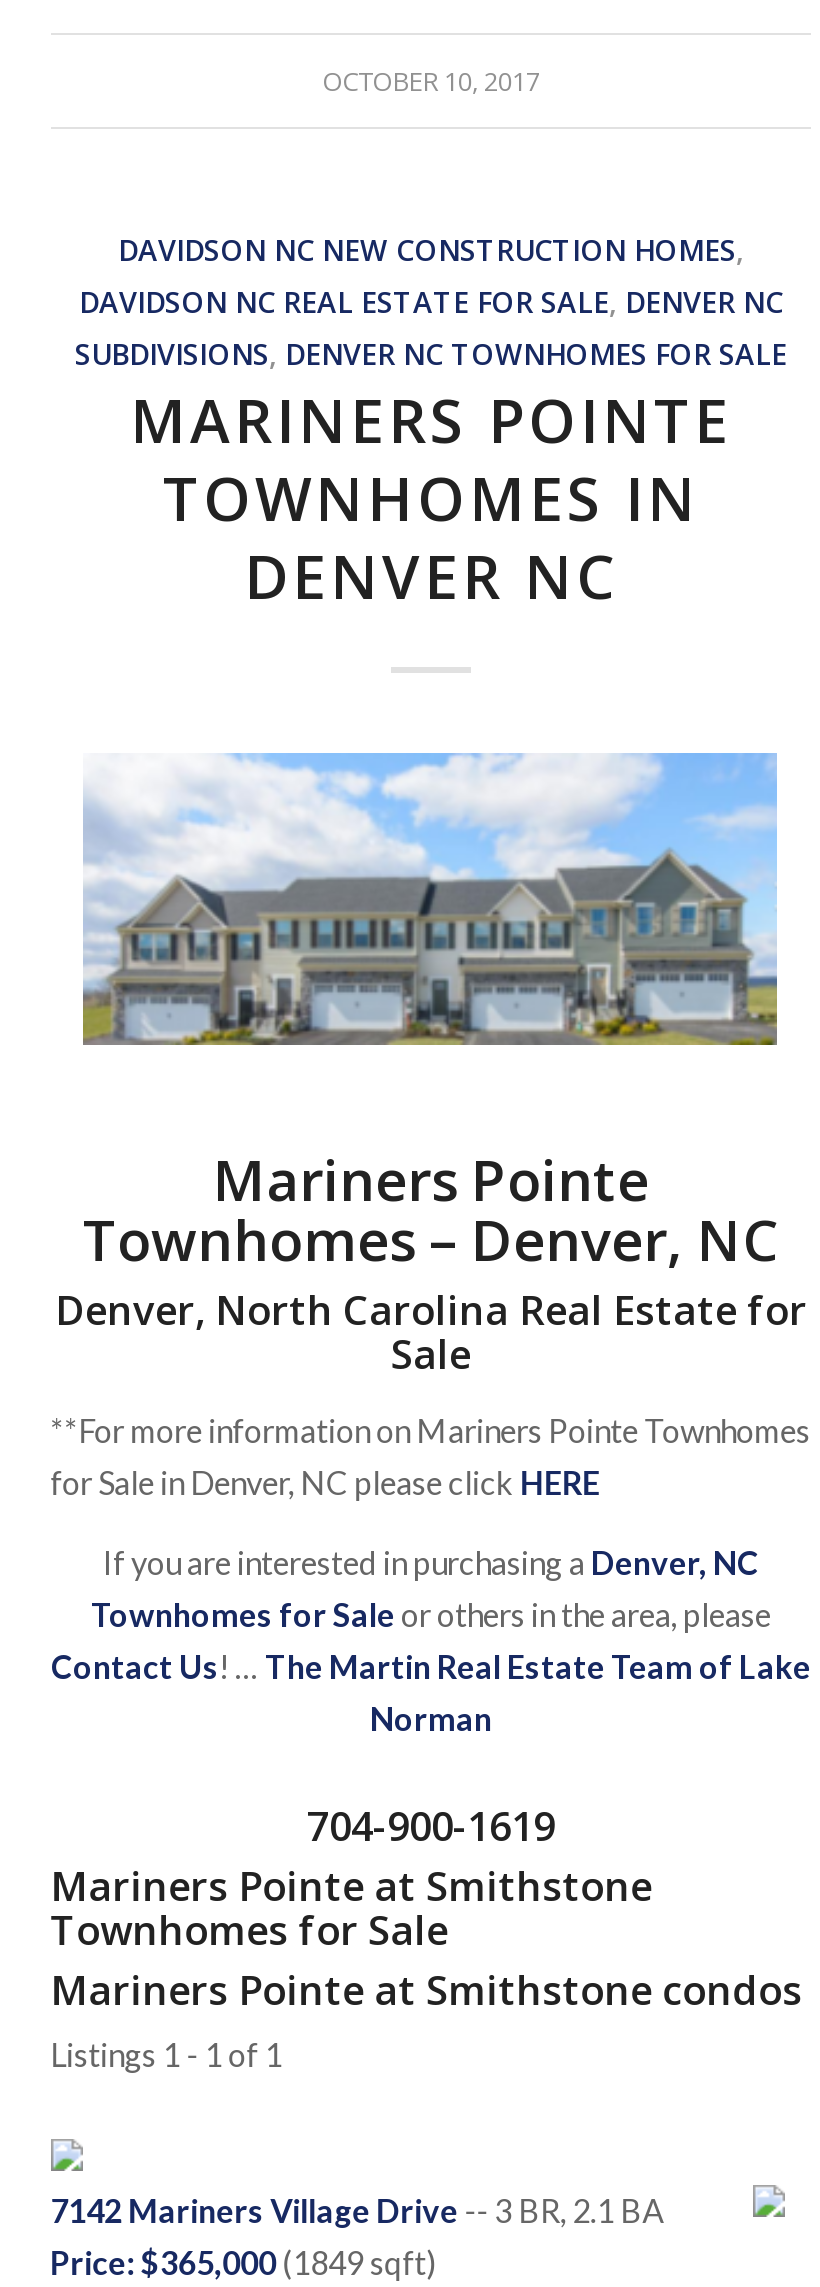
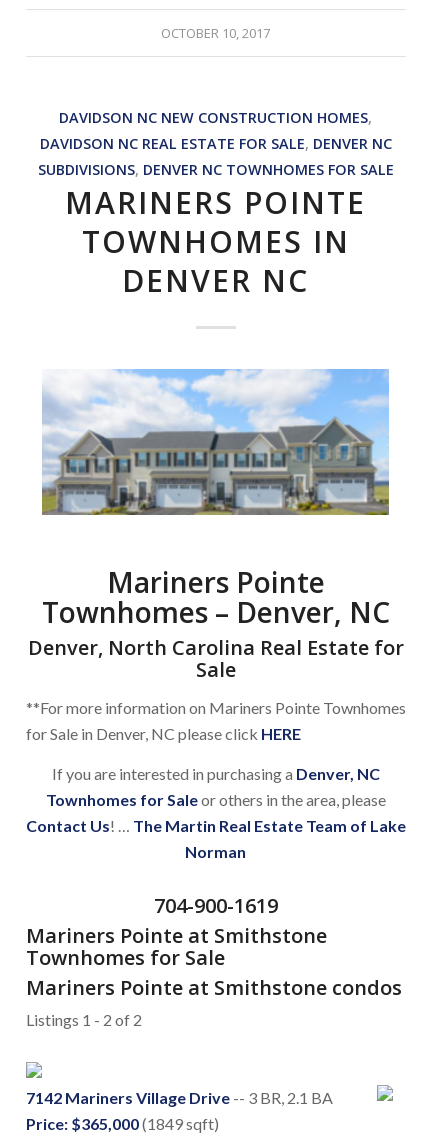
- Listings 1 - 1 of 1
+ Listings 1 - 2 of 2
